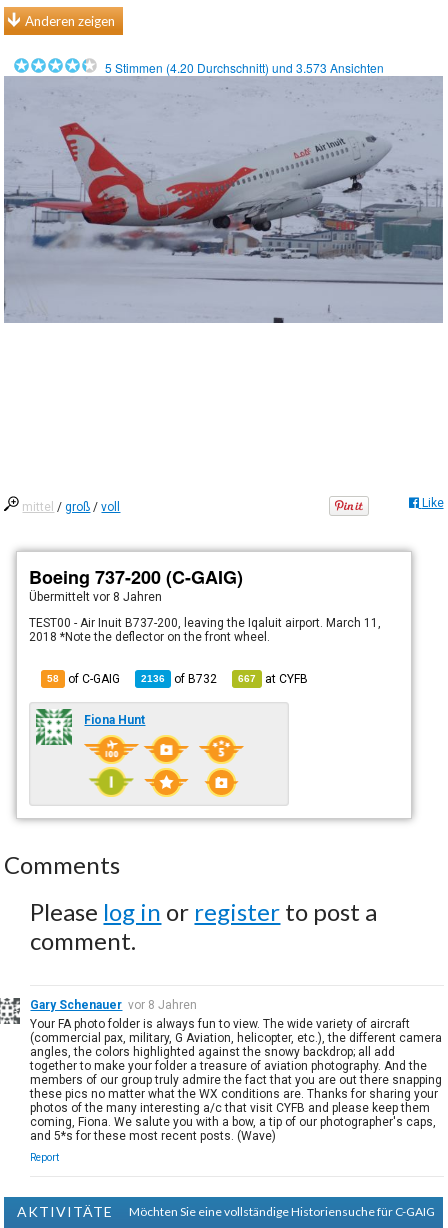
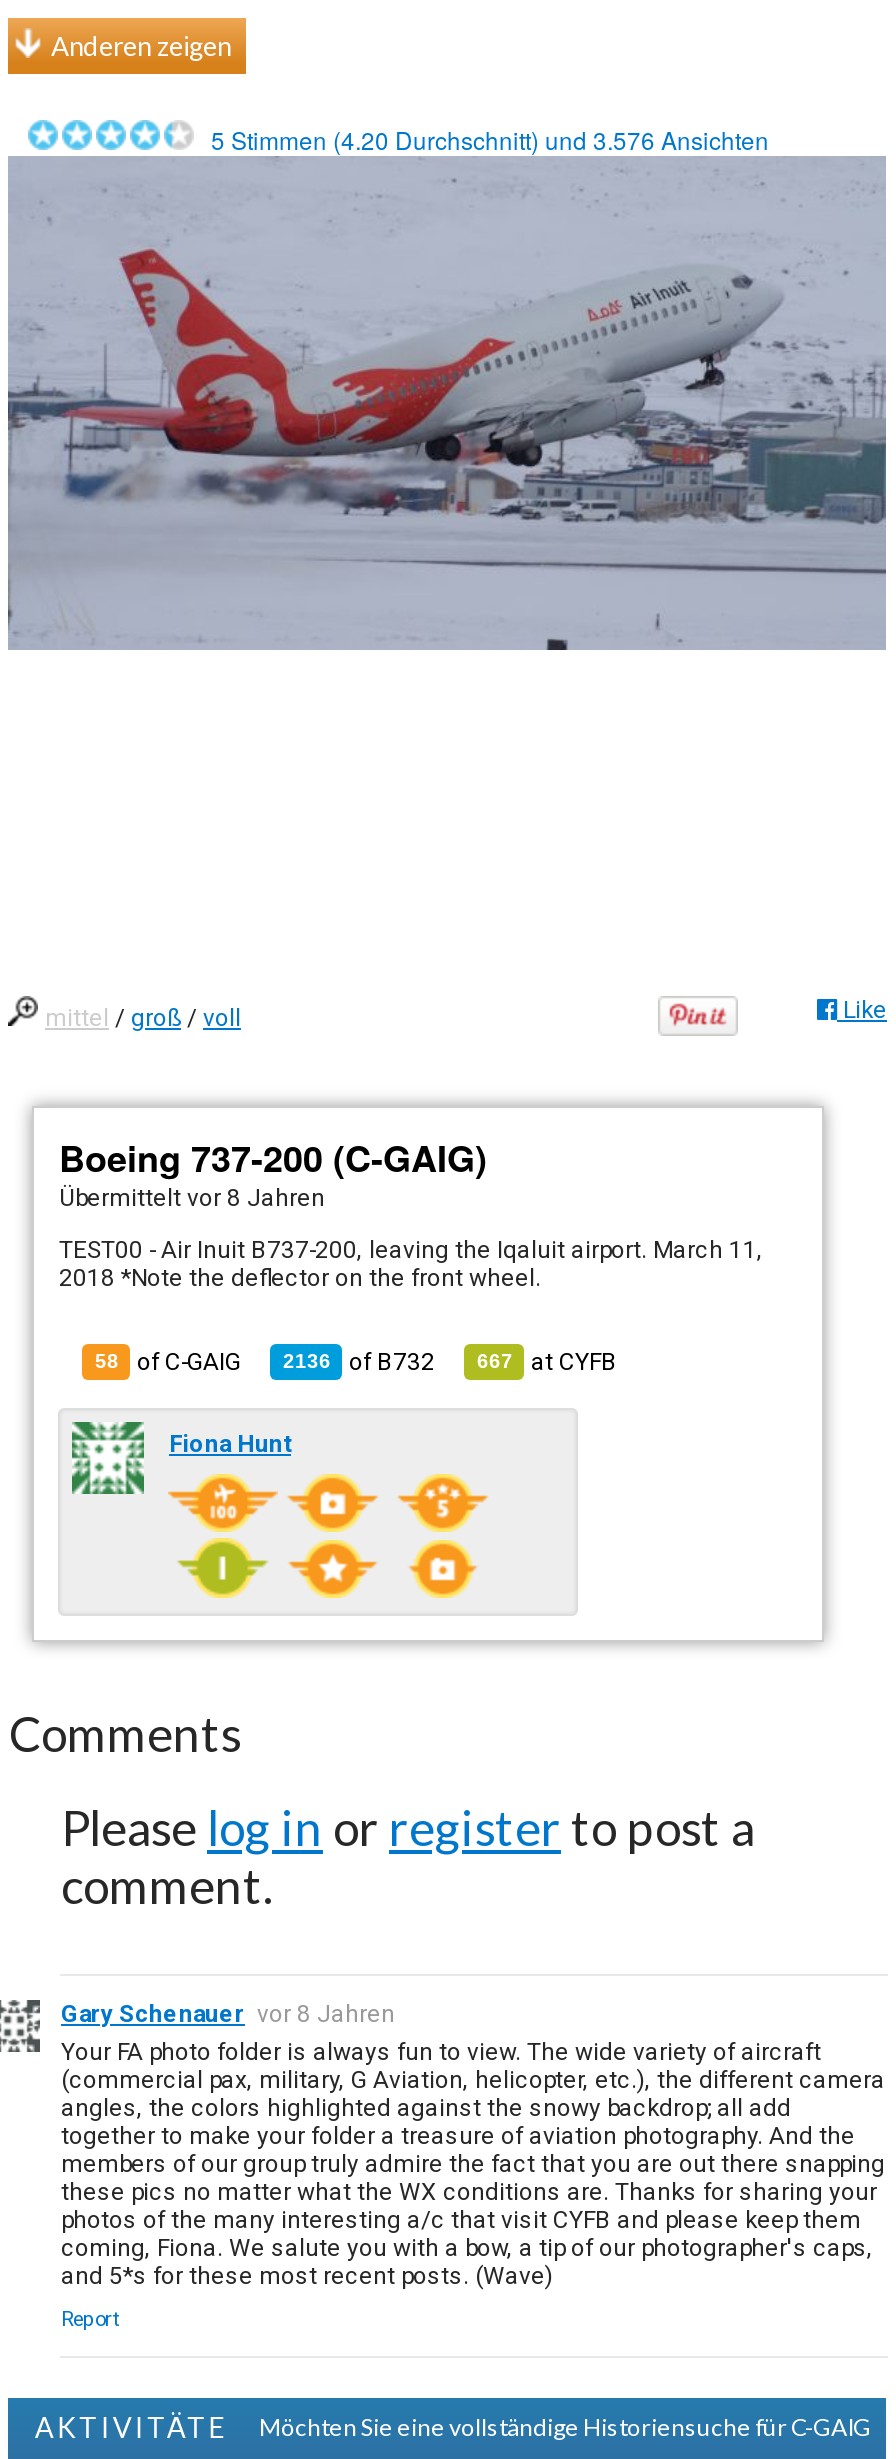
- 5 Stimmen (4.20 Durchschnitt) und 3.573 Ansichten
+ 5 Stimmen (4.20 Durchschnitt) und 3.576 Ansichten
